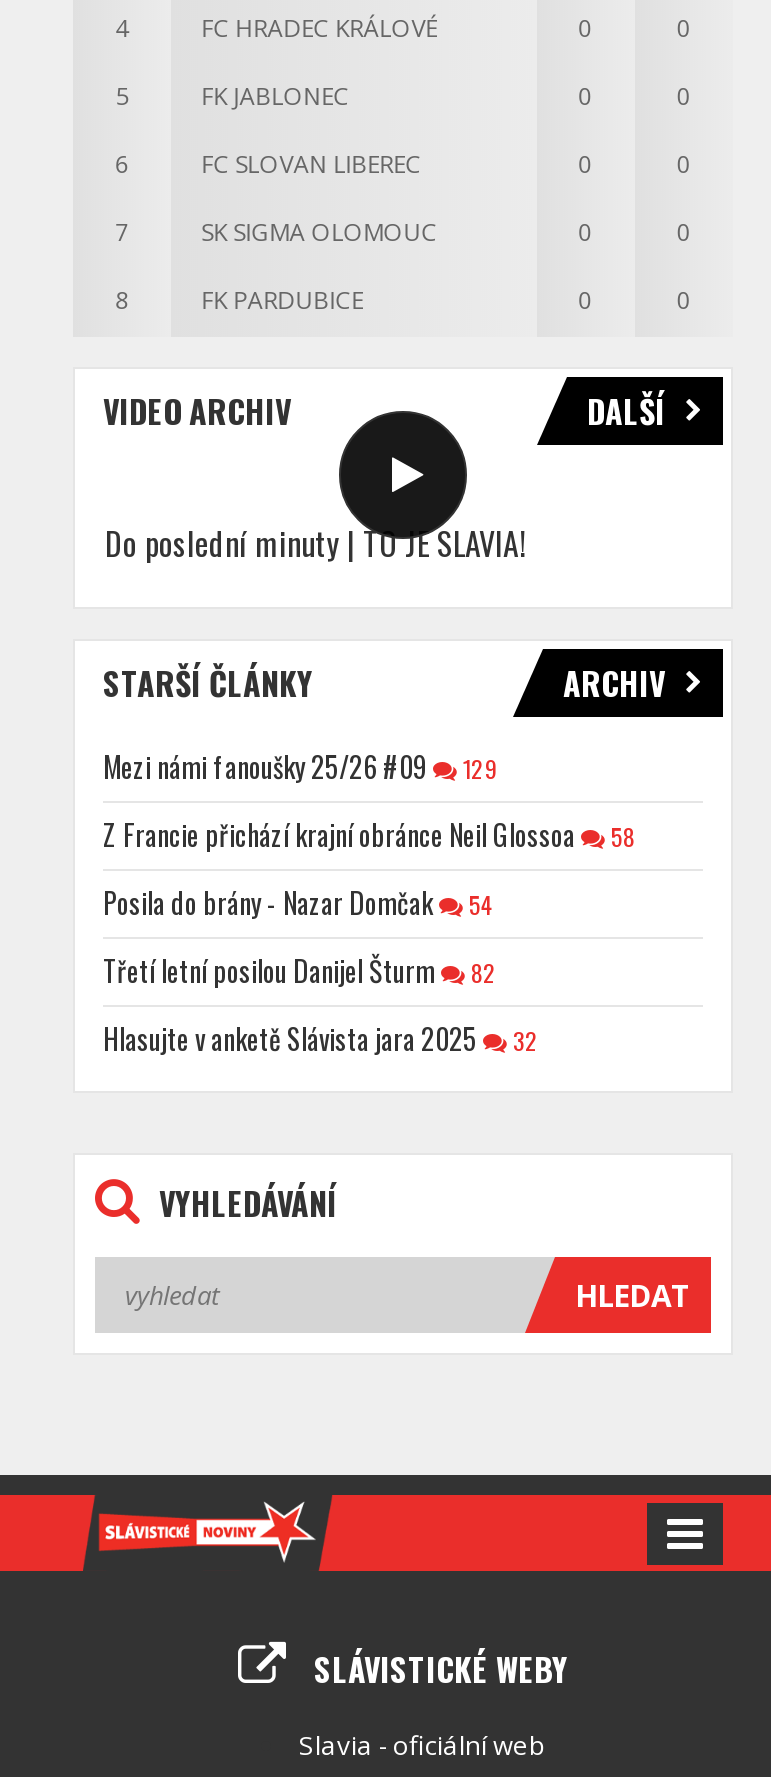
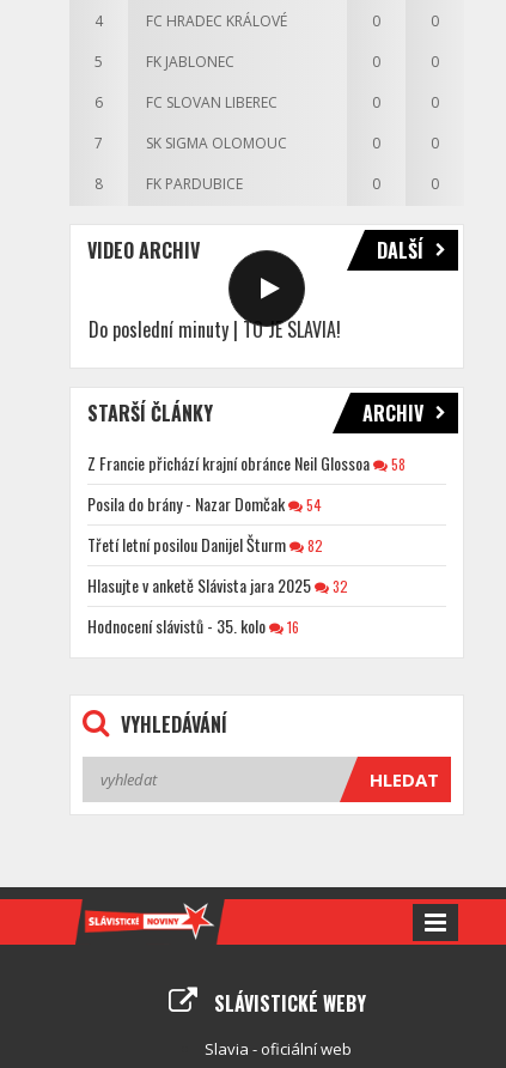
- Mezi námi fanoušky 25/26 #09
- 129

moved up: Z Francie přichází krajní obránce Neil Glossoa | 58 | Posila do brány - Nazar Domčak | 54 | Třetí letní posilou Danijel Šturm | 82 | Hlasujte v anketě Slávista jara 2025 | 32

+ Hodnocení slávistů - 35. kolo
+ 16
